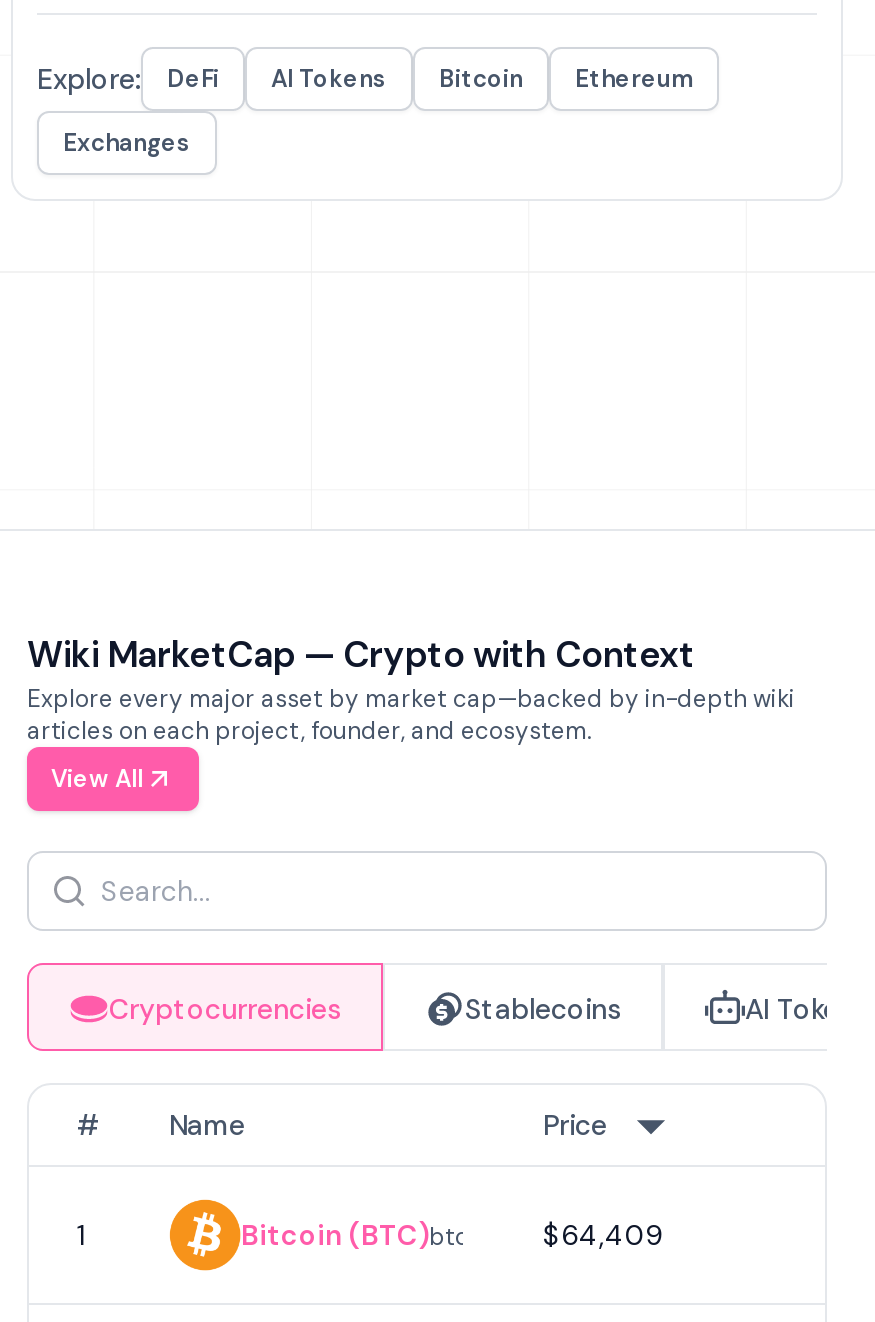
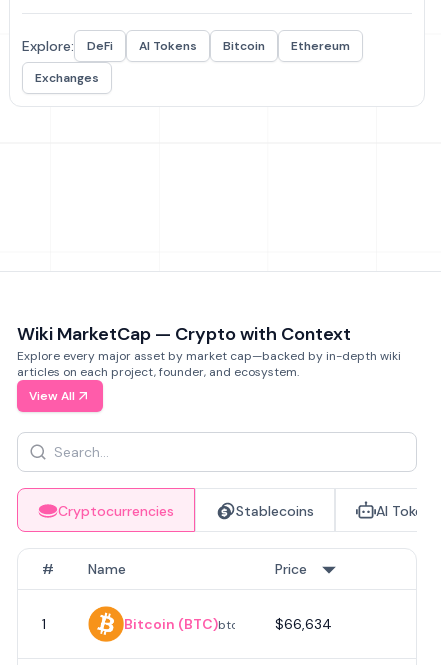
- $64,409
+ $66,634
